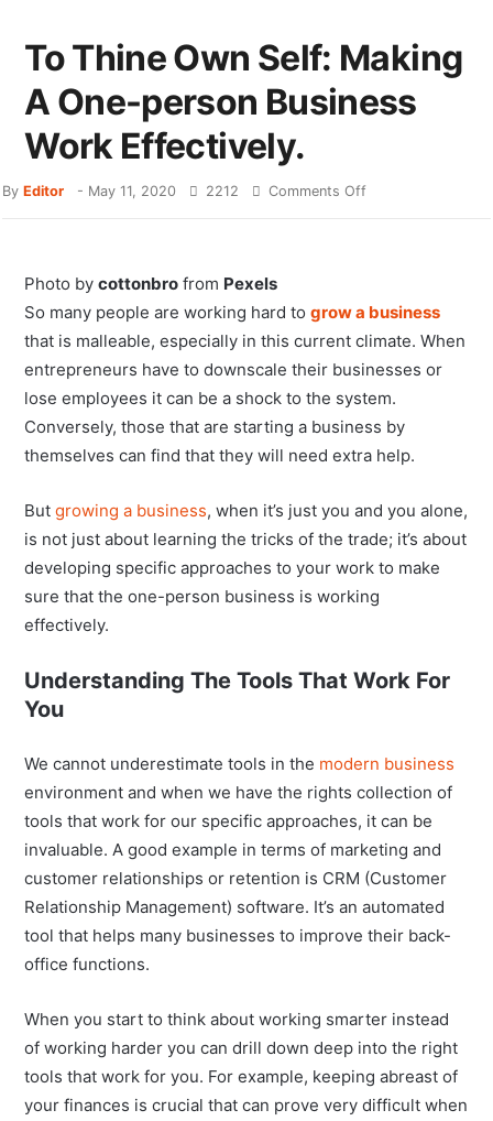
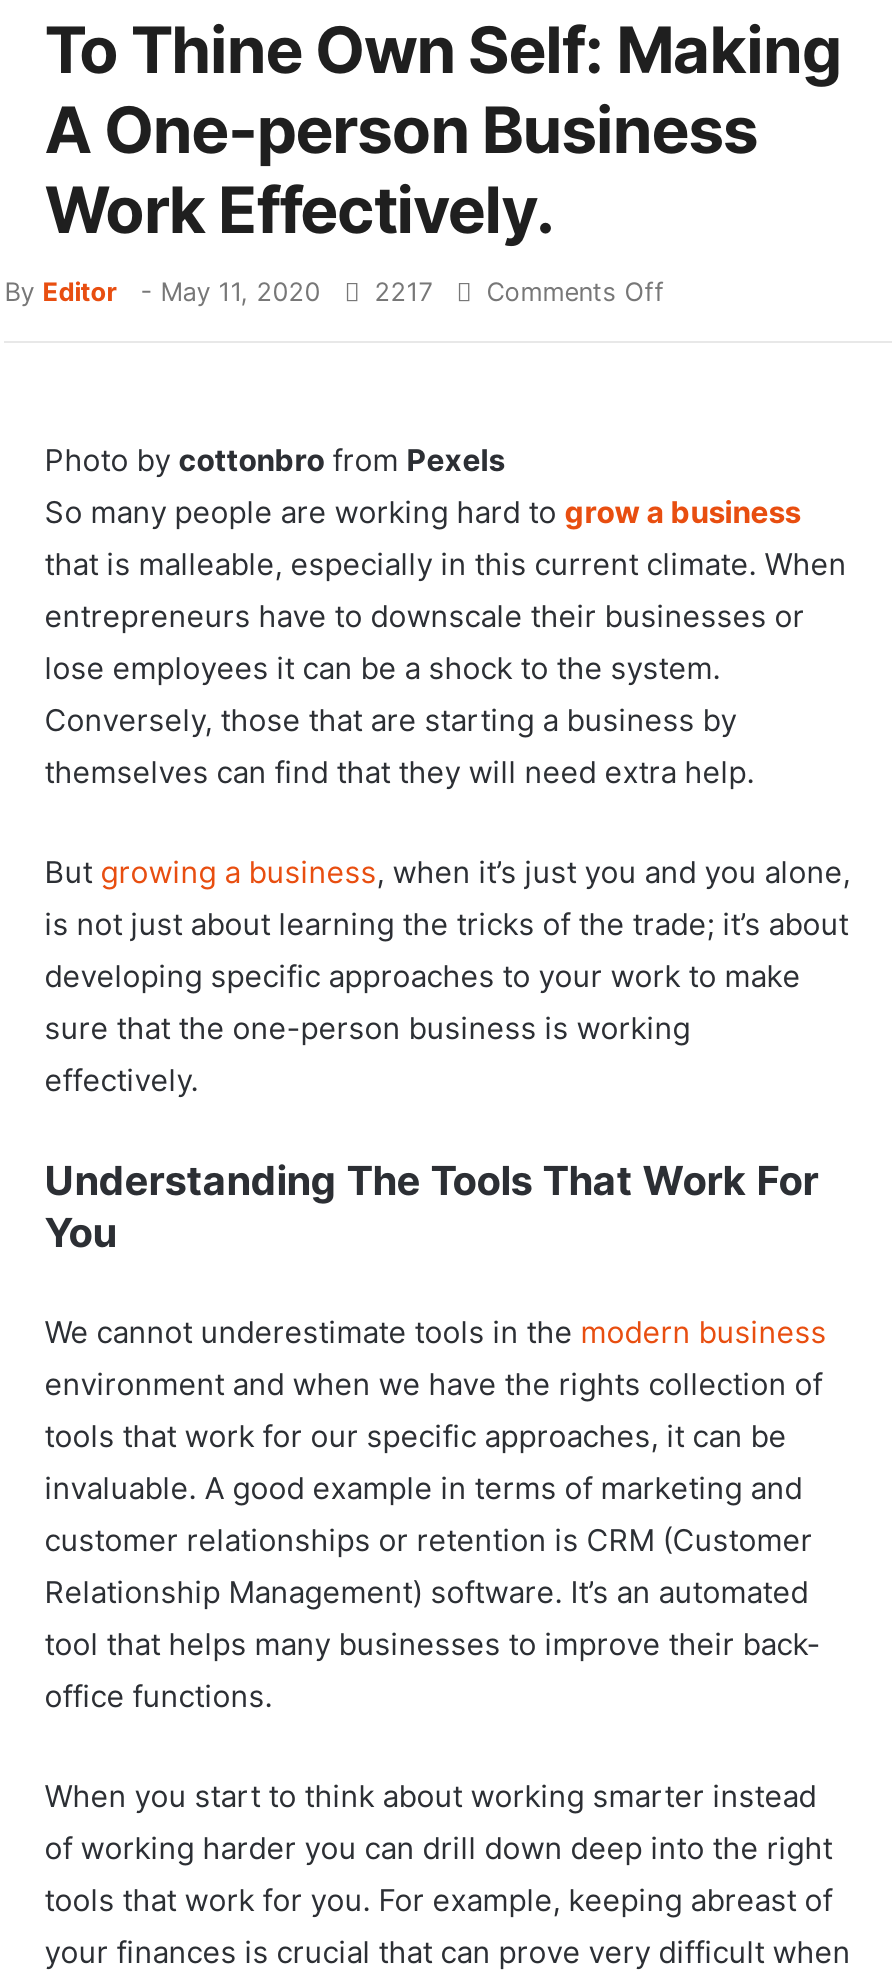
- By Editor - May 11, 2020 2212 Comments Off
+ By Editor - May 11, 2020 2217 Comments Off
